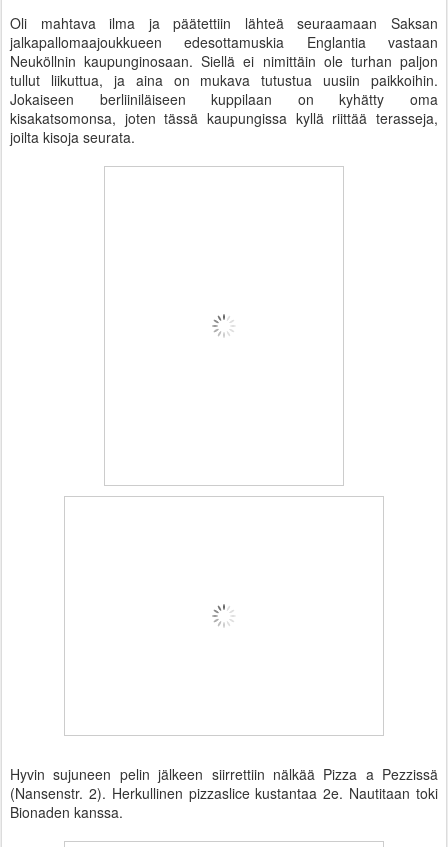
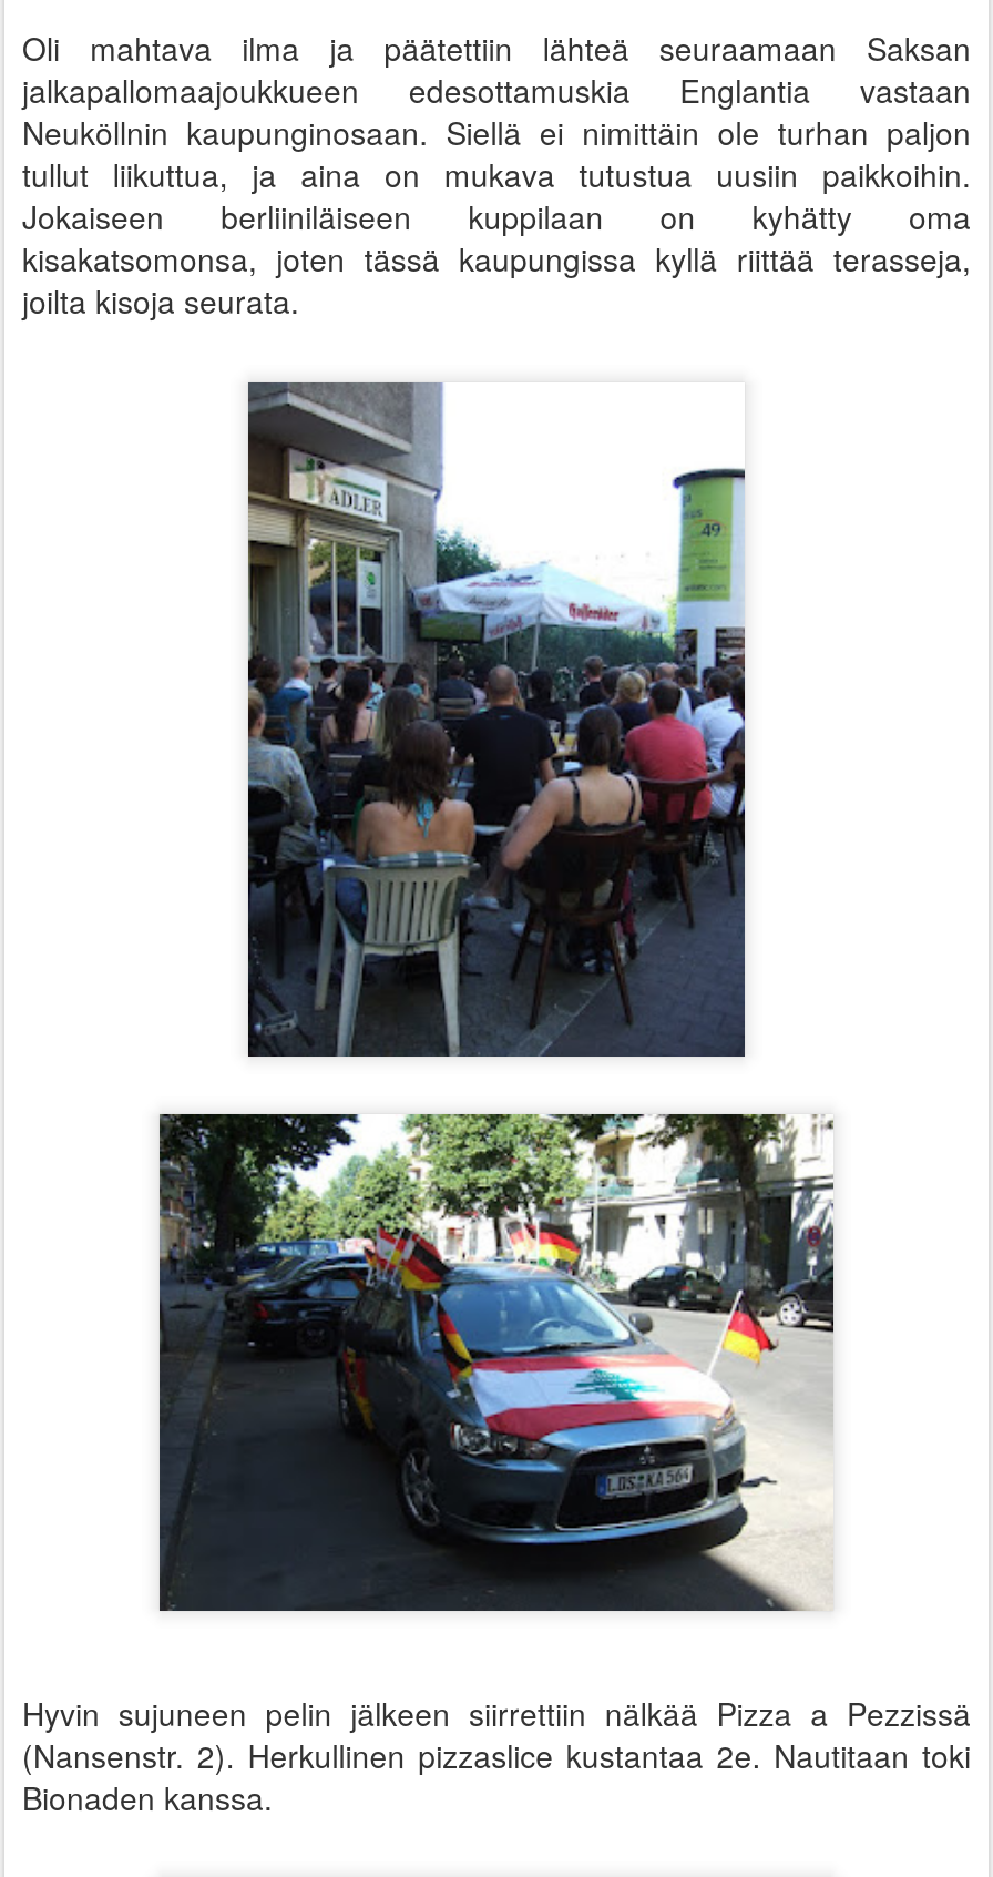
+ [image]

+ [image]
